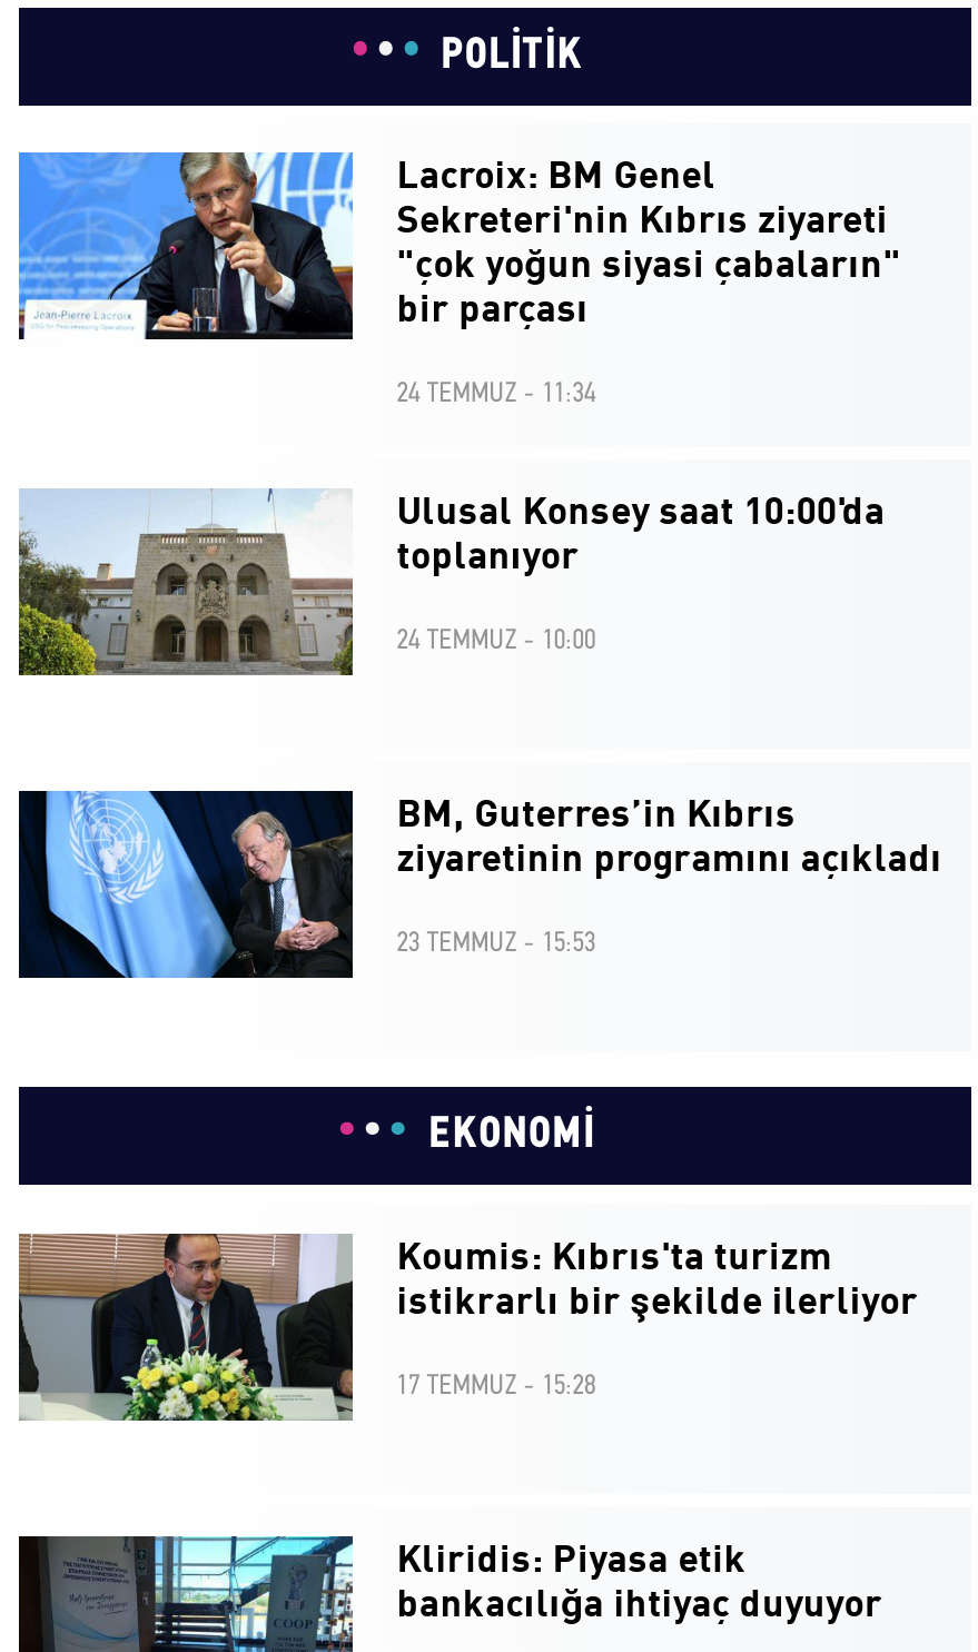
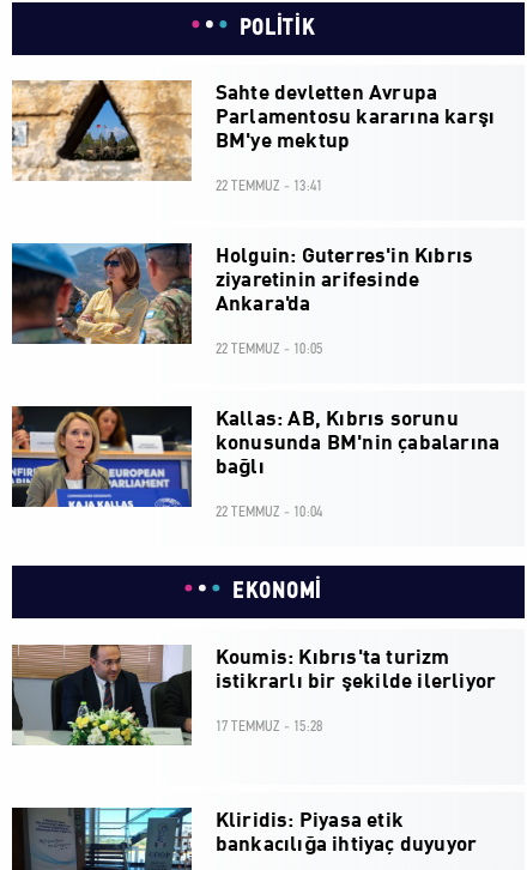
- [image]
- Lacroix: BM Genel
- Sekreteri'nin Kıbrıs ziyareti
- "çok yoğun siyasi çabaların"
- bir parçası
+ [image]
+ Sahte devletten Avrupa
+ Parlamentosu kararına karşı
+ BM'ye mektup

- 24 TEMMUZ - 11:34
+ 22 TEMMUZ - 13:41

- [image]
- Ulusal Konsey saat 10:00'da
- toplanıyor
+ [image]
+ Holguin: Guterres'in Kıbrıs
+ ziyaretinin arifesinde
+ Ankara'da

- 24 TEMMUZ - 10:00
+ 22 TEMMUZ - 10:05

- [image]
- BM, Guterres’in Kıbrıs
- ziyaretinin programını açıkladı
+ [image]
+ Kallas: AB, Kıbrıs sorunu
+ konusunda BM'nin çabalarına
+ bağlı

- 23 TEMMUZ - 15:53
+ 22 TEMMUZ - 10:04
